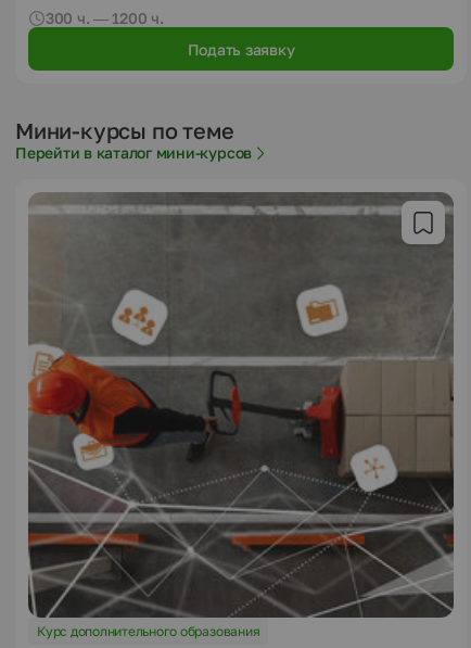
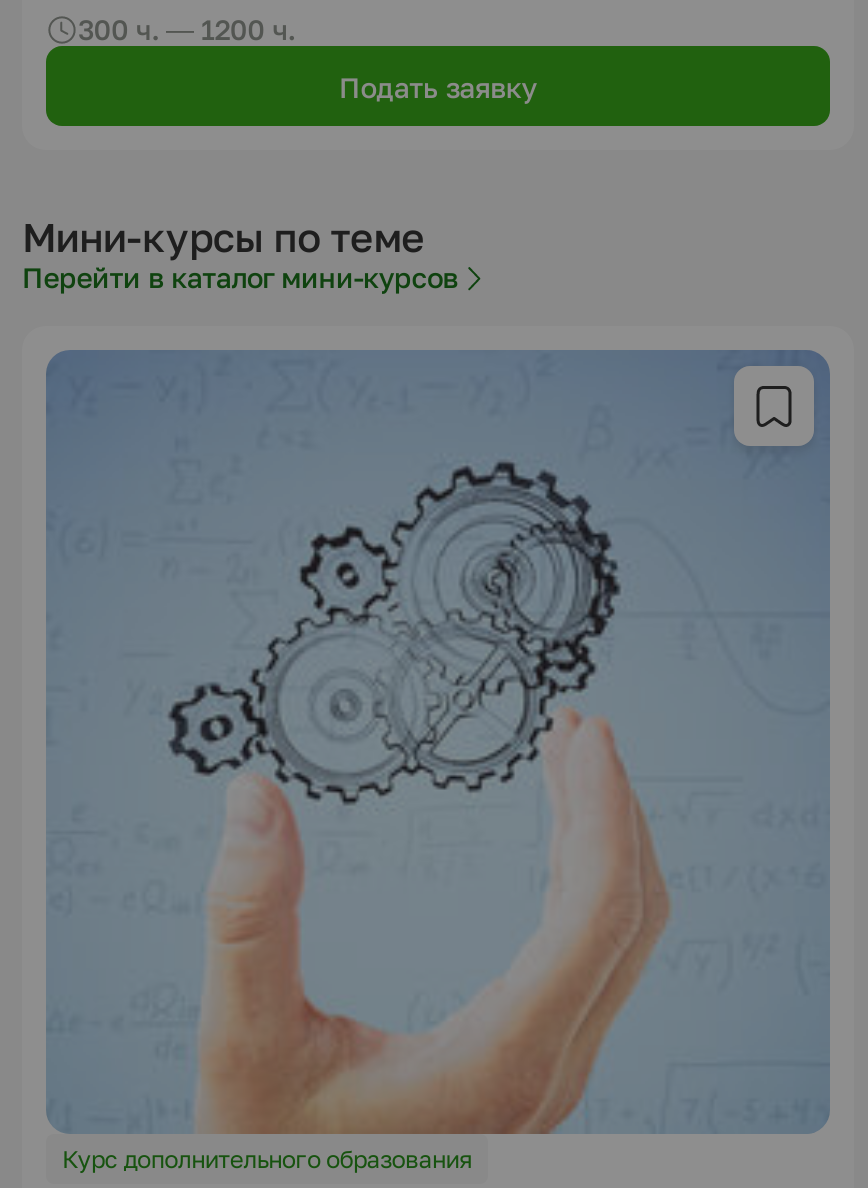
- [image]
+ [image]
